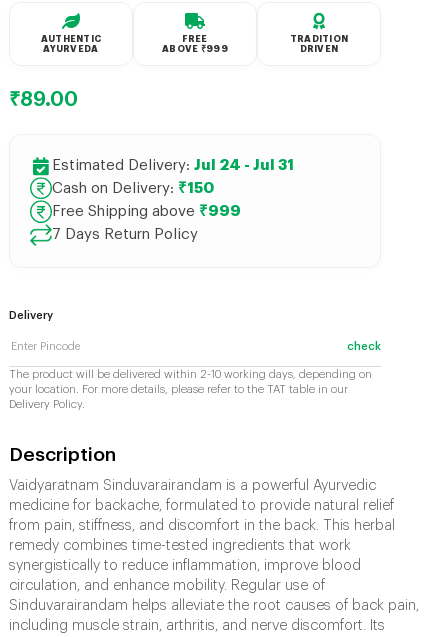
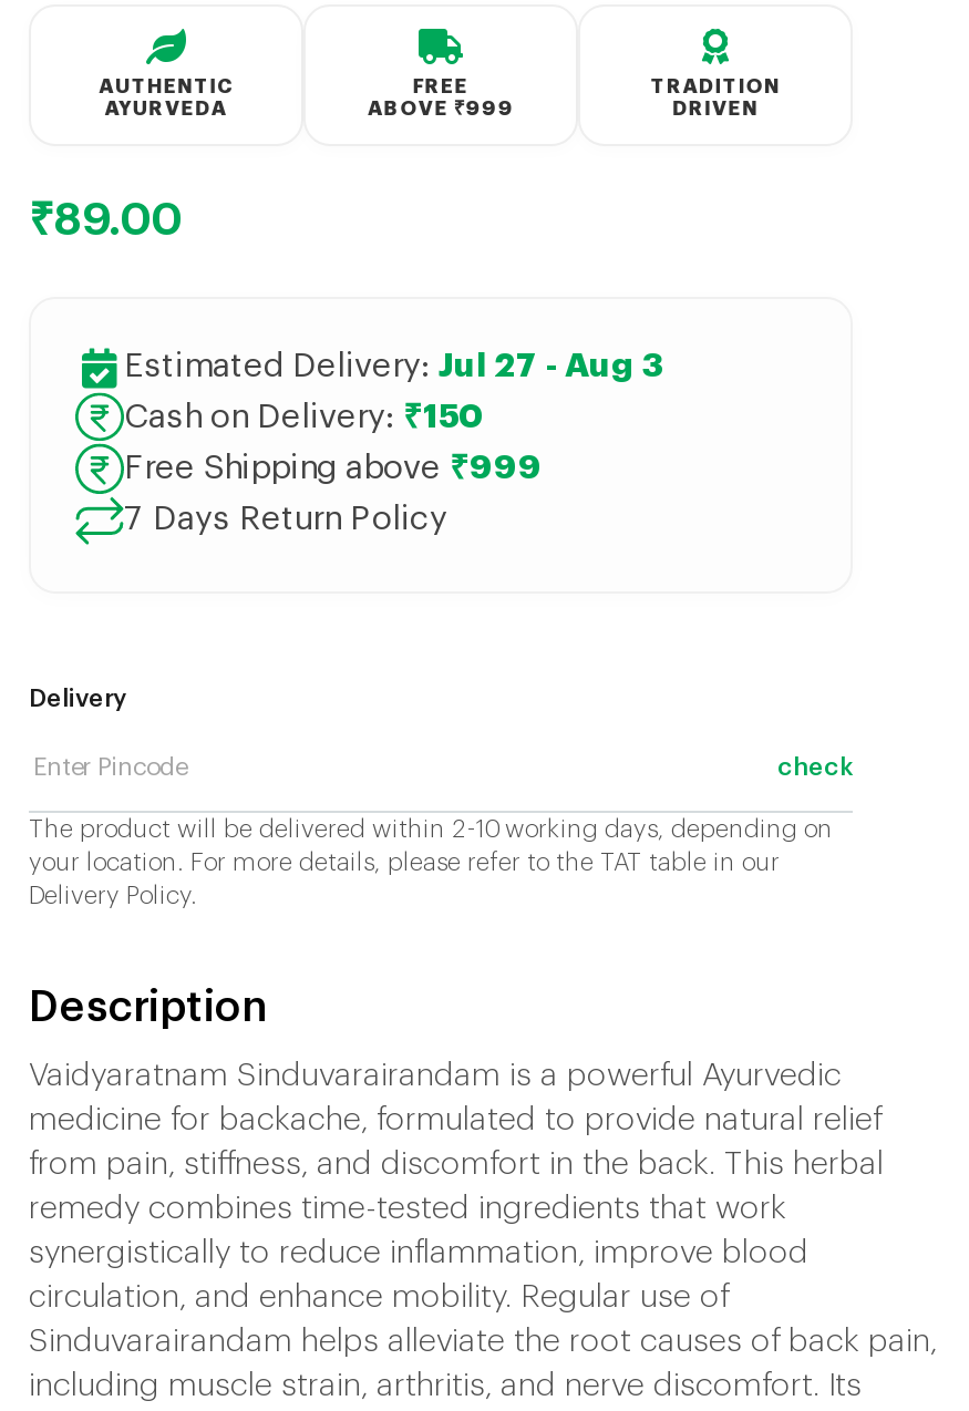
- Estimated Delivery: Jul 24 - Jul 31
+ Estimated Delivery: Jul 27 - Aug 3
